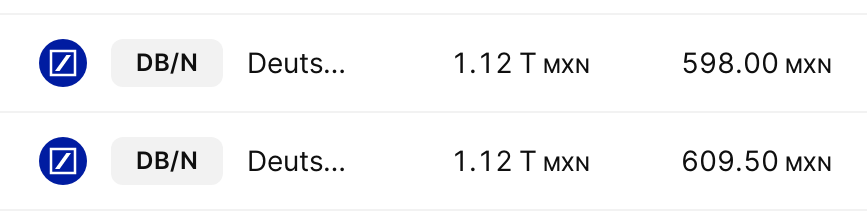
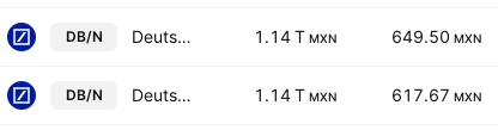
- 1.12 T MXN
+ 1.14 T MXN

- 598.00 MXN
+ 649.50 MXN

- 1.12 T MXN
- 609.50 MXN
+ 1.14 T MXN
+ 617.67 MXN
